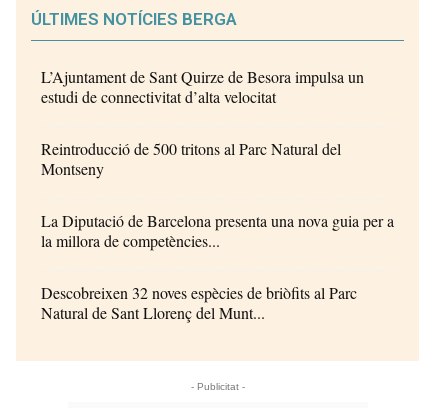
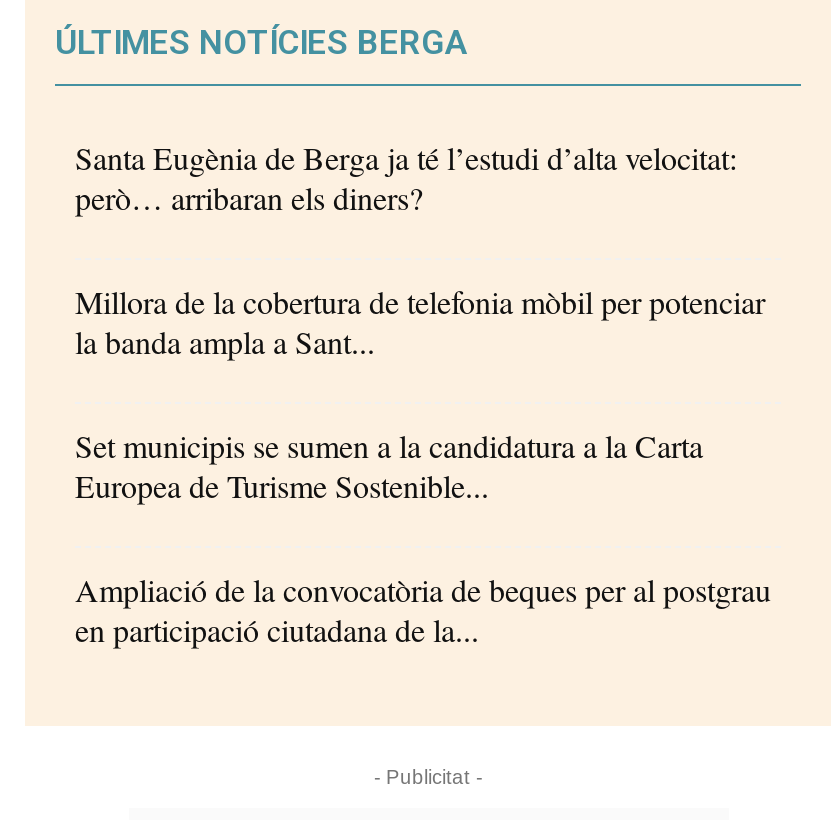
- L’Ajuntament de Sant Quirze de Besora impulsa un
- estudi de connectivitat d’alta velocitat
+ Santa Eugènia de Berga ja té l’estudi d’alta velocitat:
+ però… arribaran els diners?

- Reintroducció de 500 tritons al Parc Natural del
- Montseny
+ Millora de la cobertura de telefonia mòbil per potenciar
+ la banda ampla a Sant...

- La Diputació de Barcelona presenta una nova guia per a
- la millora de competències...
+ Set municipis se sumen a la candidatura a la Carta
+ Europea de Turisme Sostenible...

- Descobreixen 32 noves espècies de briòfits al Parc
- Natural de Sant Llorenç del Munt...
+ Ampliació de la convocatòria de beques per al postgrau
+ en participació ciutadana de la...
